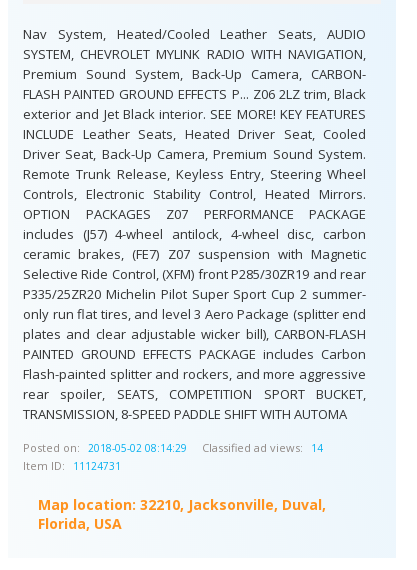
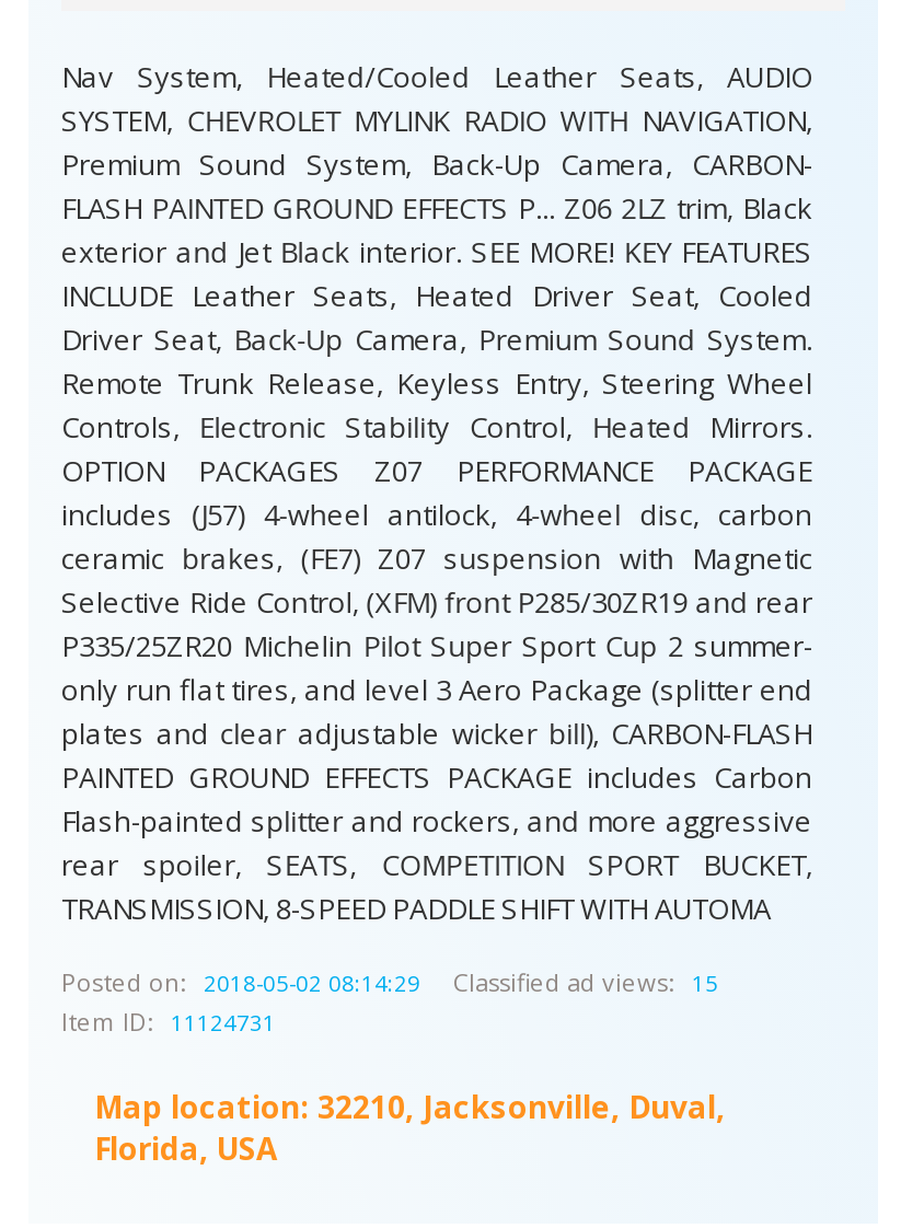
- Classified ad views: 14
+ Classified ad views: 15
